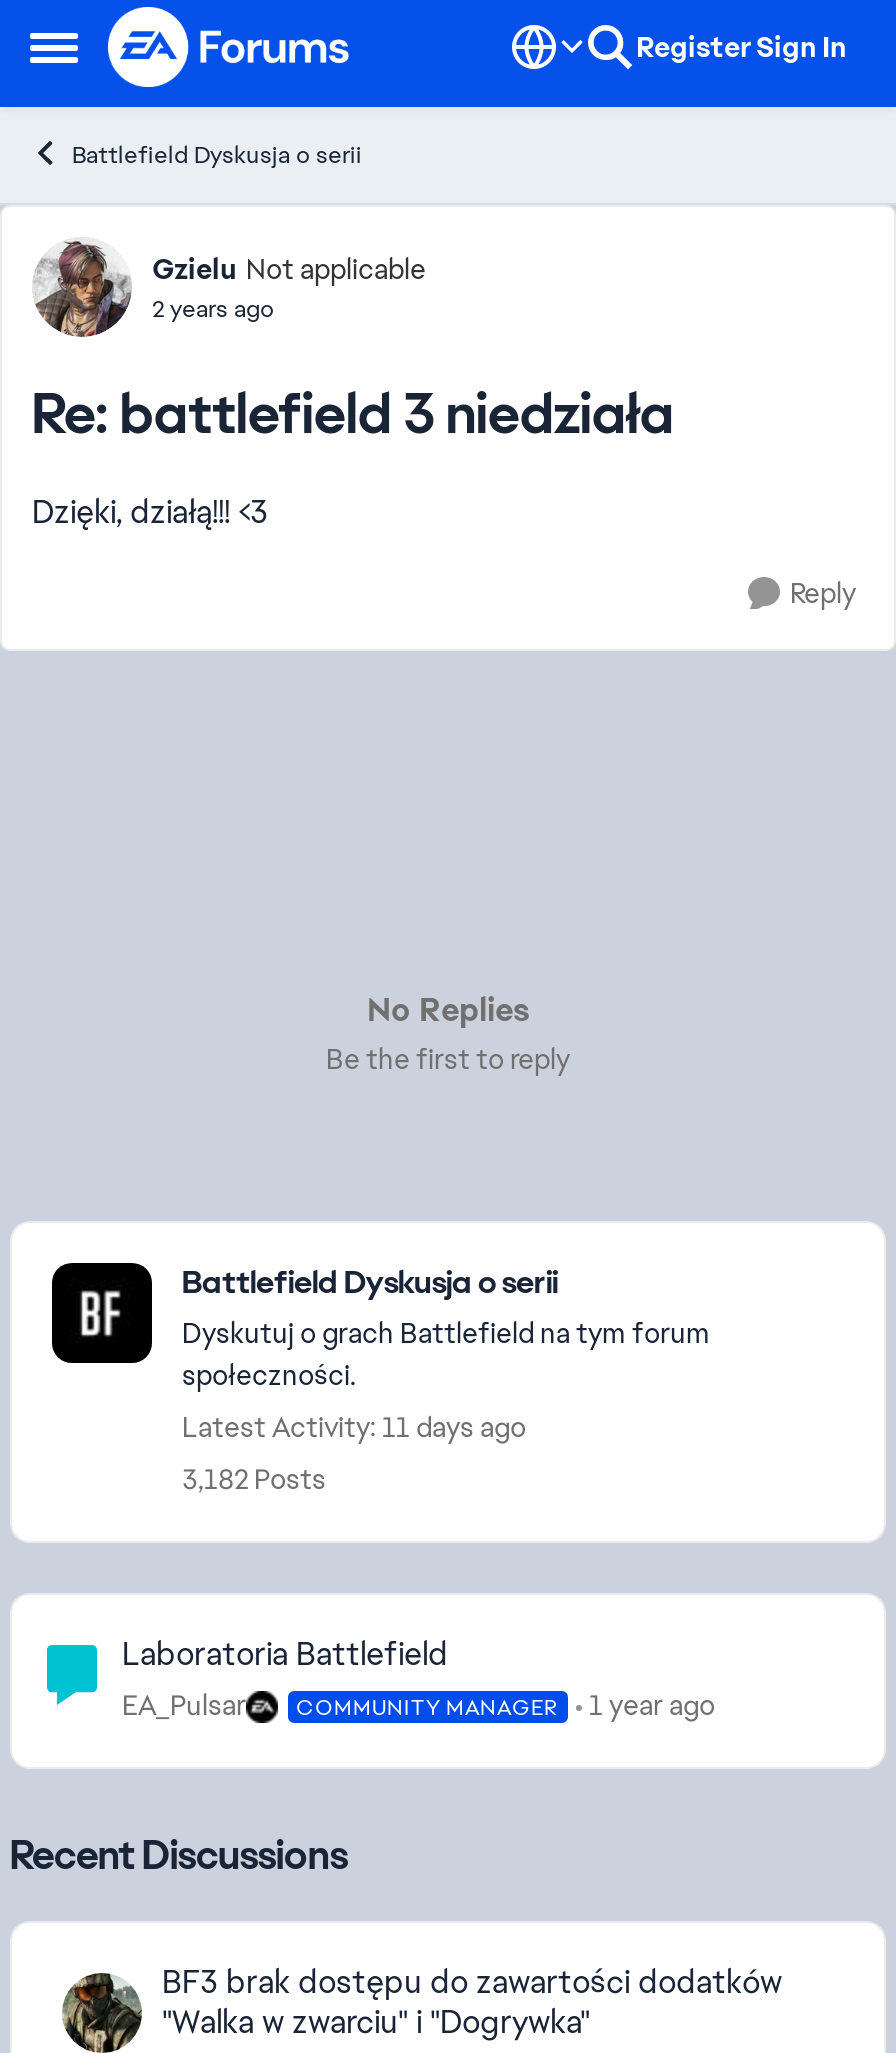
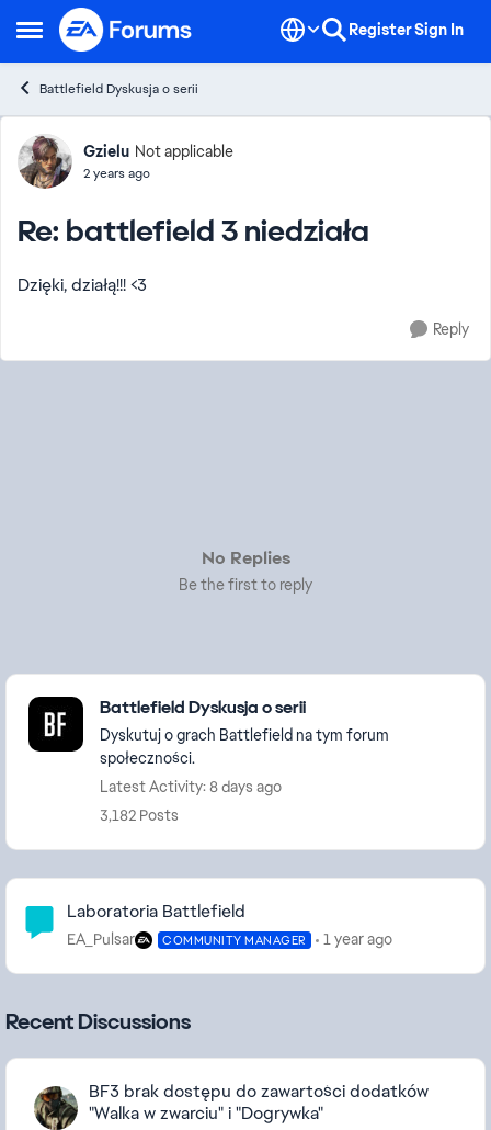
- Latest Activity: 11 days ago
+ Latest Activity: 8 days ago
